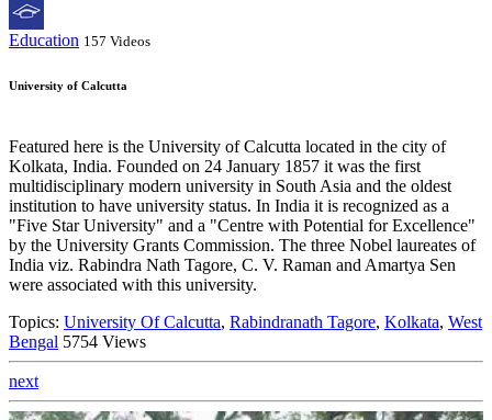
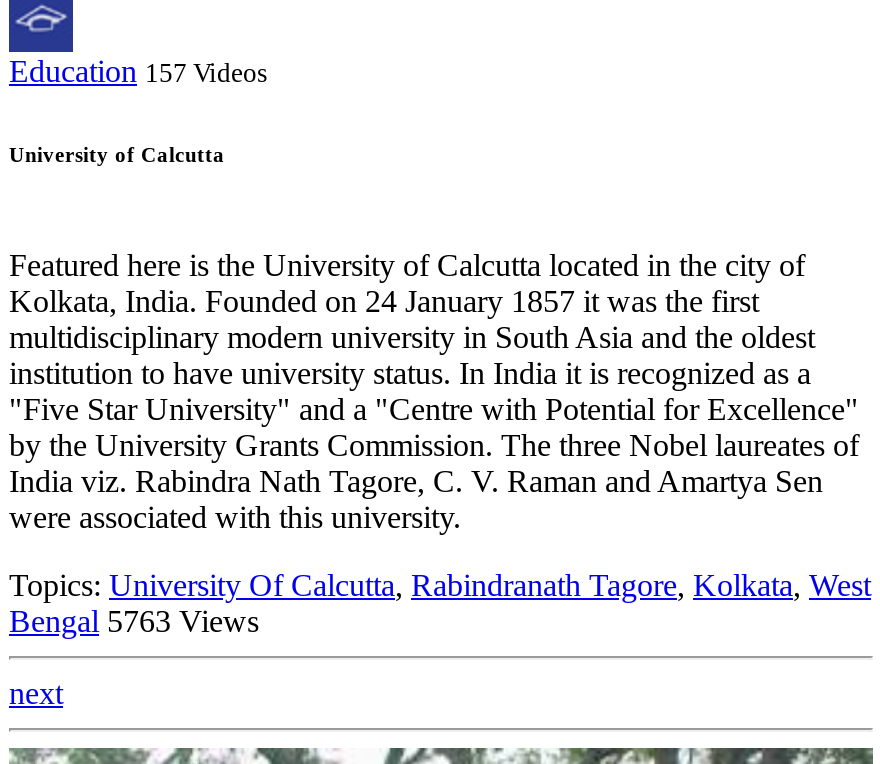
- Bengal 5754 Views
+ Bengal 5763 Views
